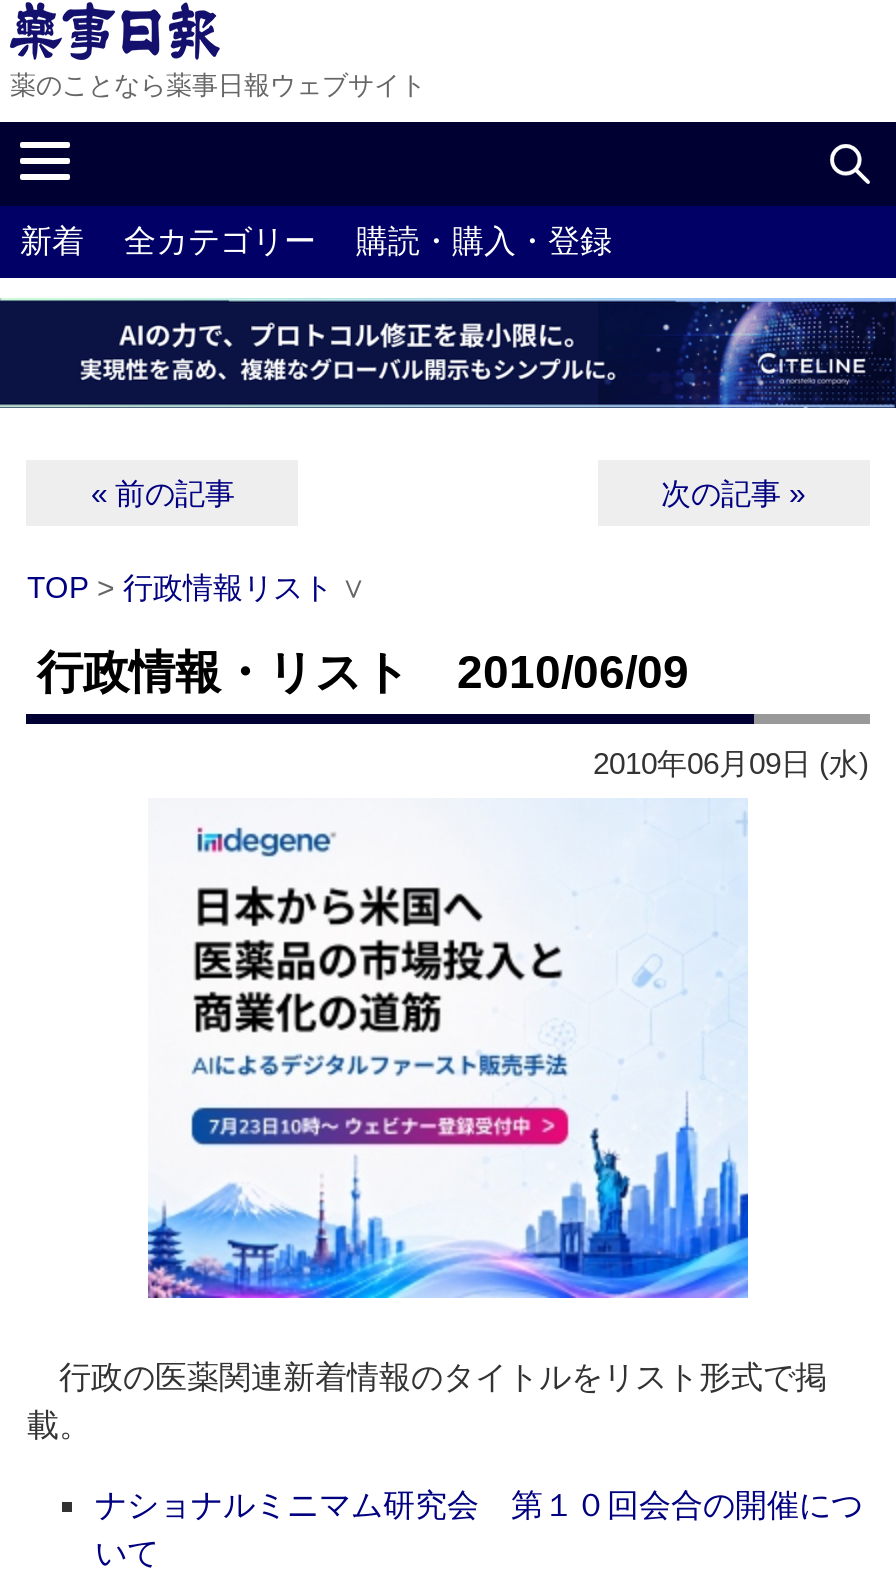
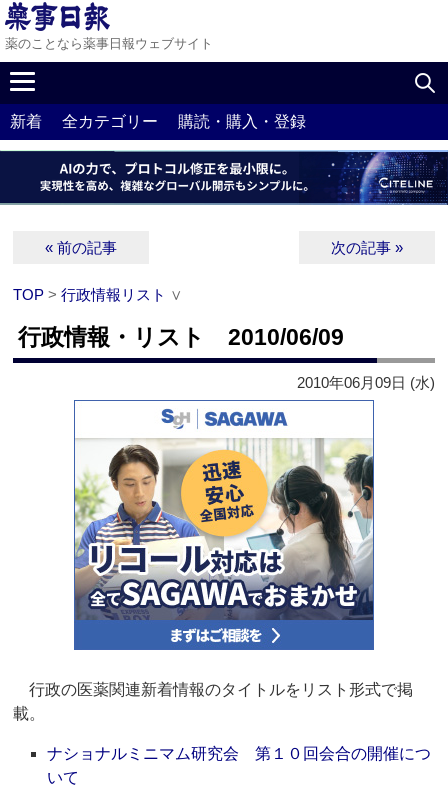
- [image]
+ [image]
